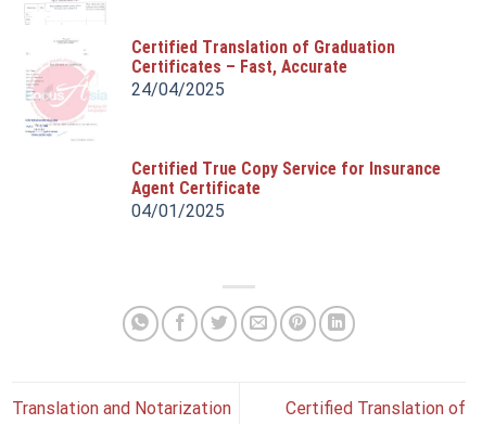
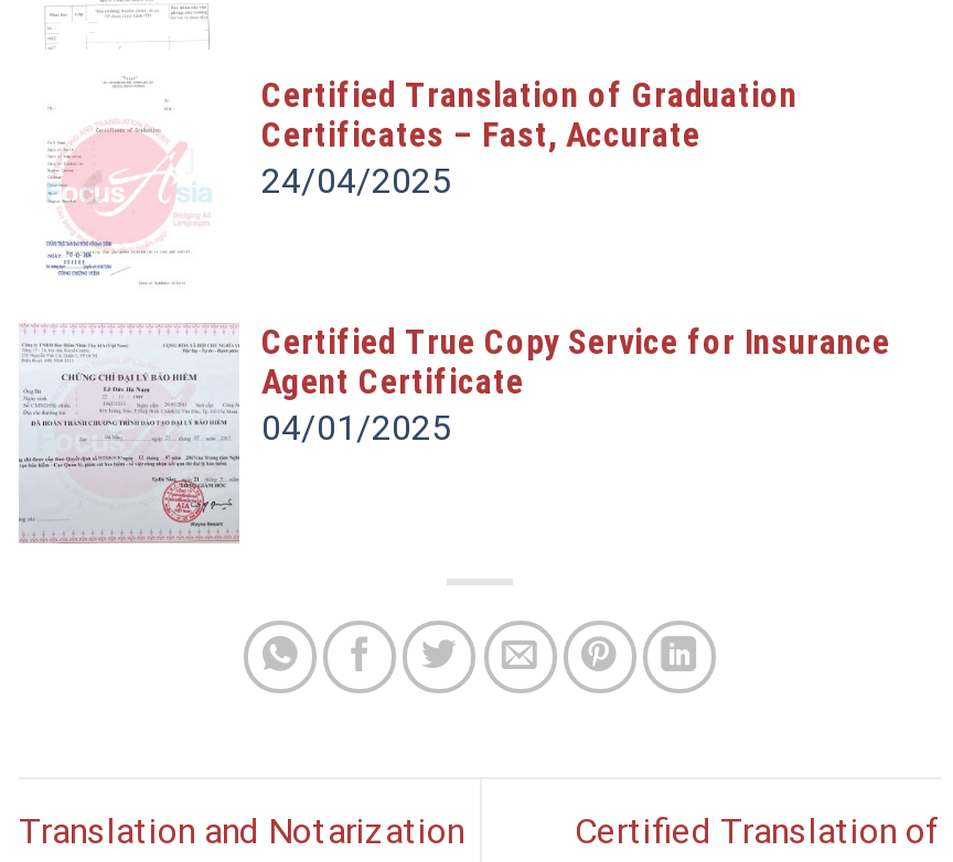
+ [image]
